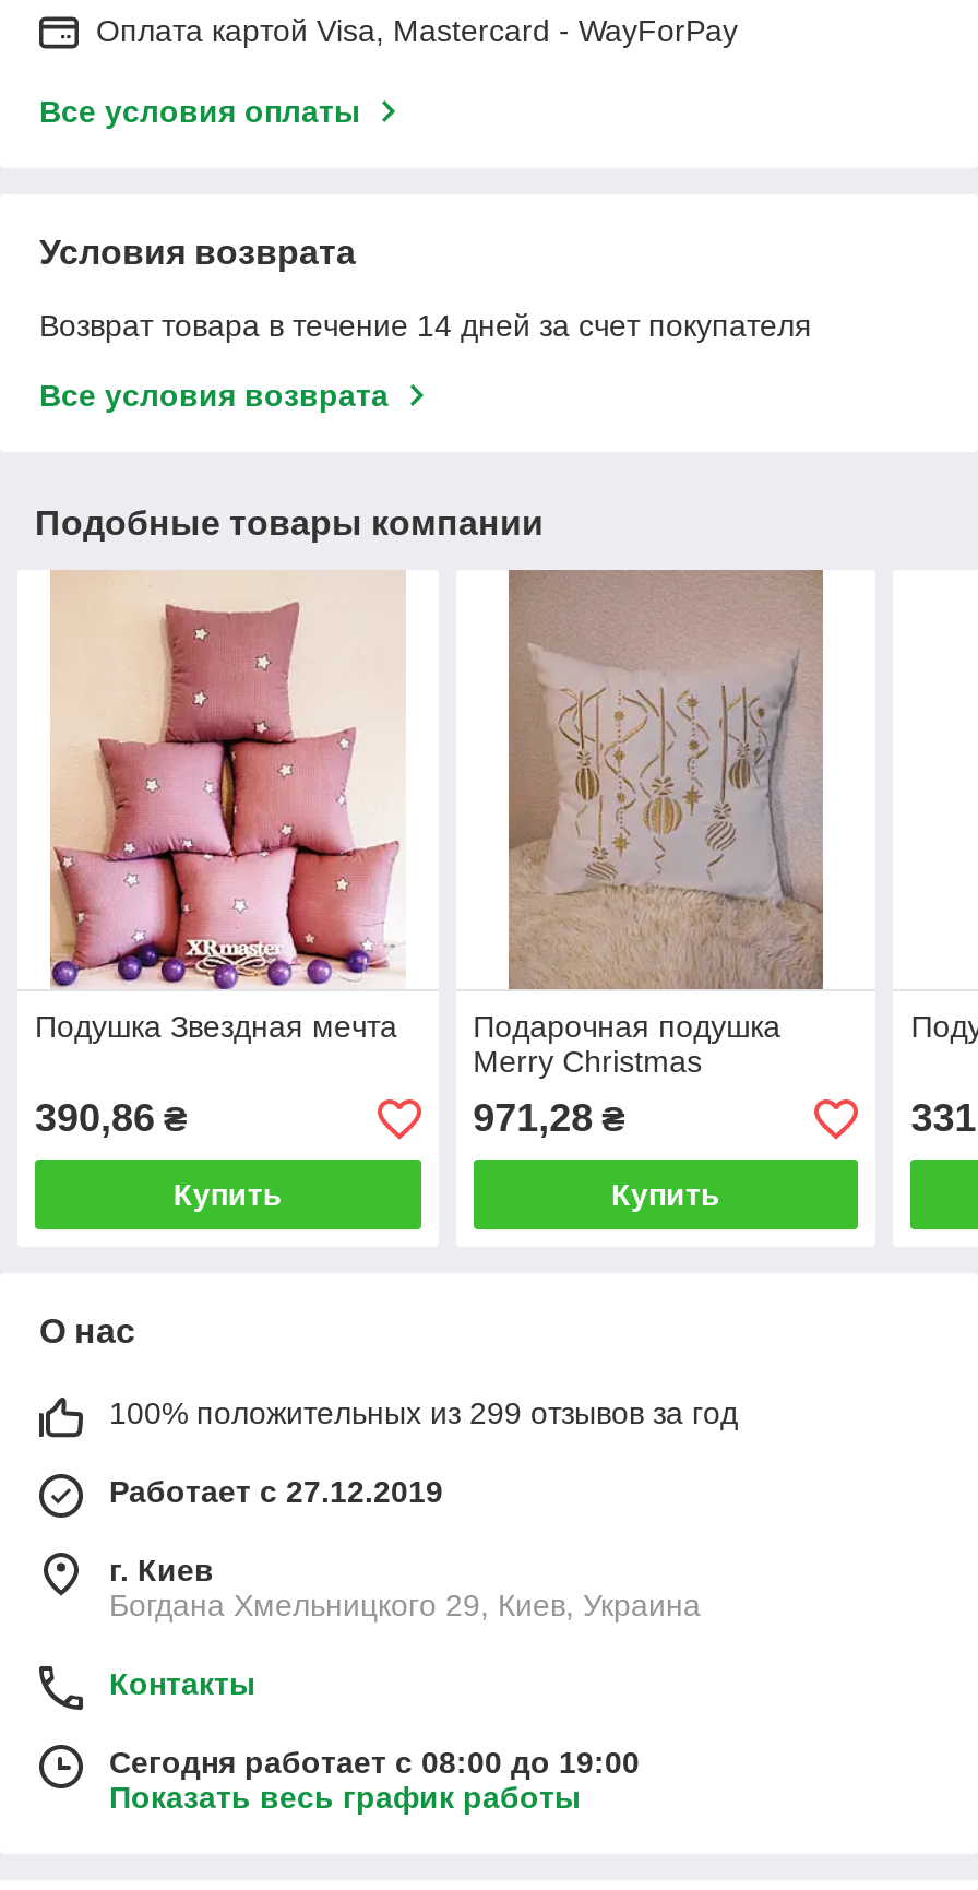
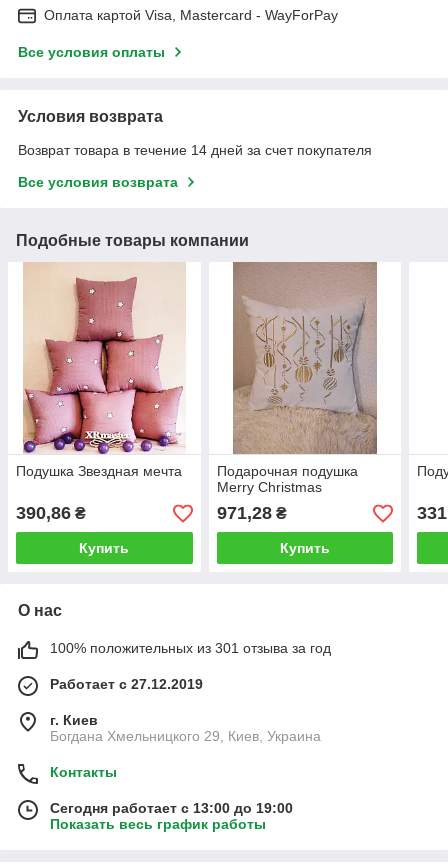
- 100% положительных из 299 отзывов за год
+ 100% положительных из 301 отзыва за год

- Сегодня работает с 08:00 до 19:00
+ Сегодня работает с 13:00 до 19:00
